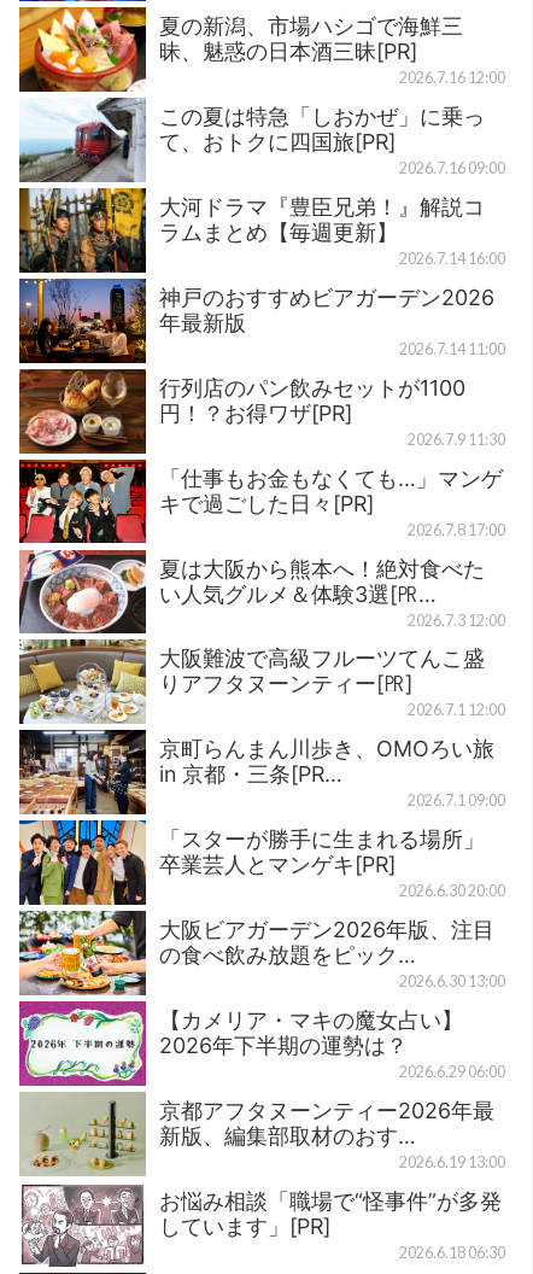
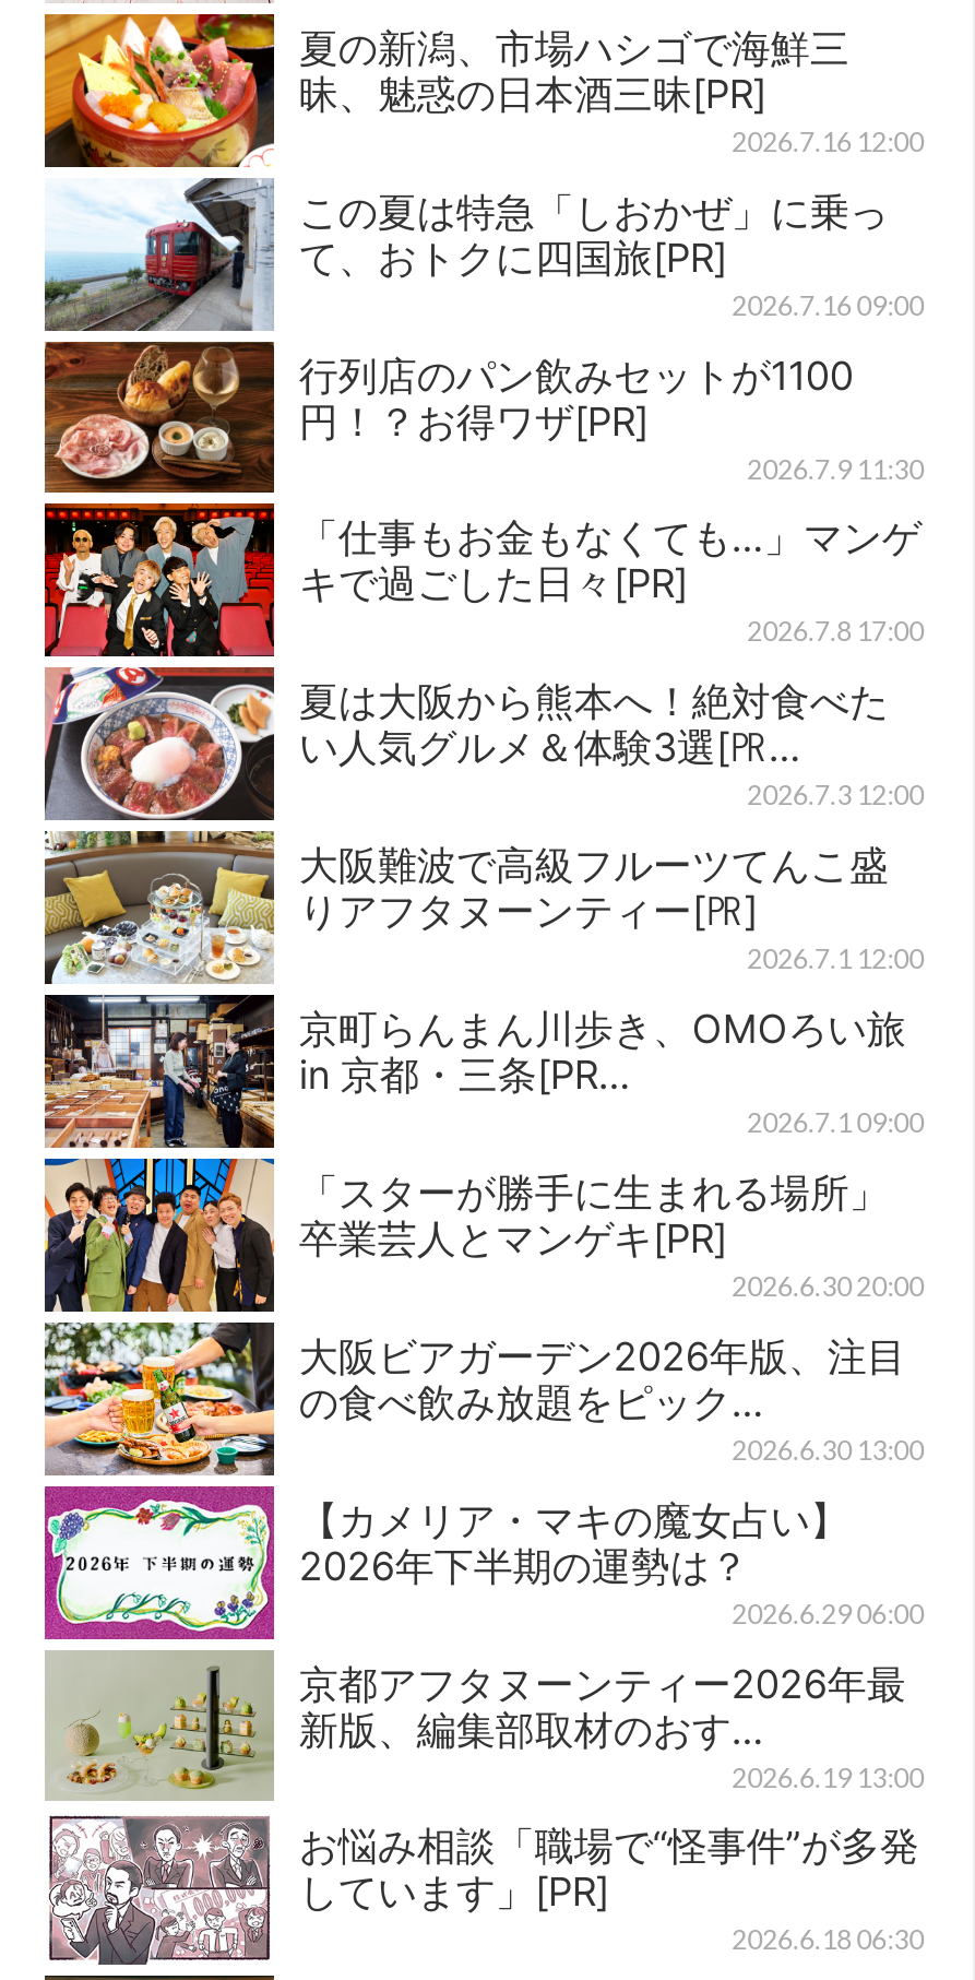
- [image]
- 大河ドラマ『豊臣兄弟！』解説コ
- ラムまとめ【毎週更新】
- 2026.7.14 16:00
- 神戸のおすすめビアガーデン2026
- 年最新版
- 2026.7.14 11:00
